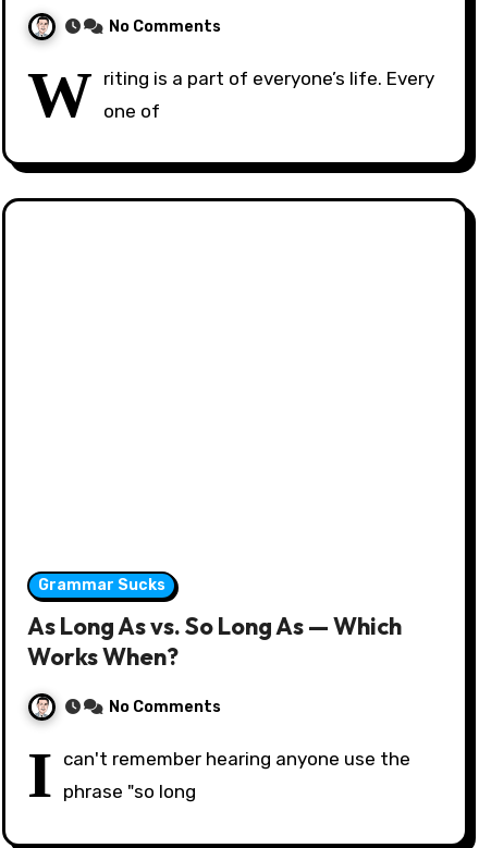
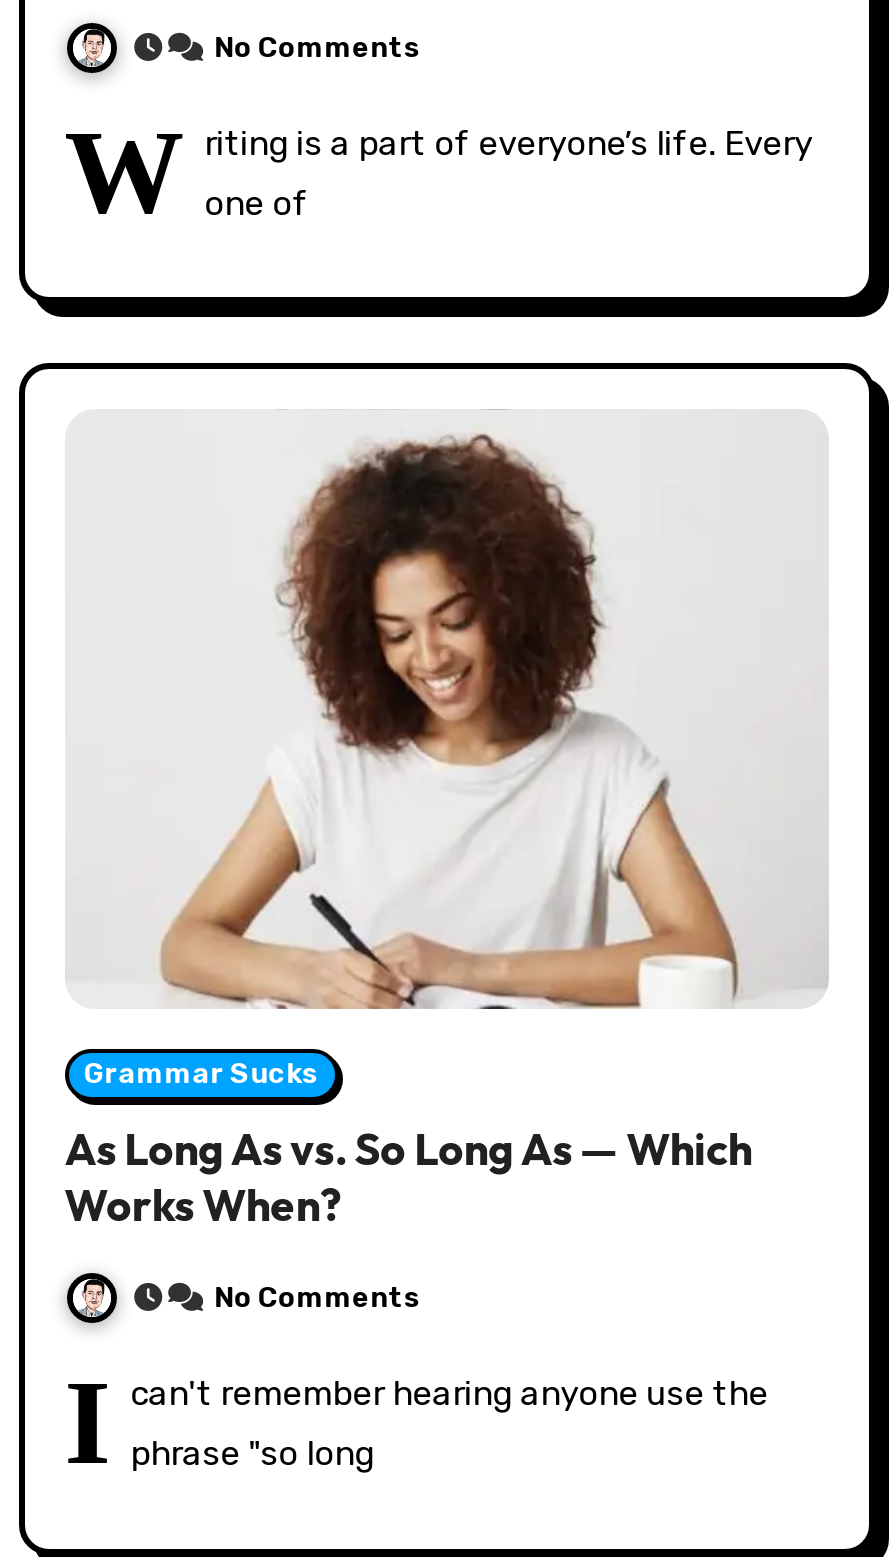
+ [image]
